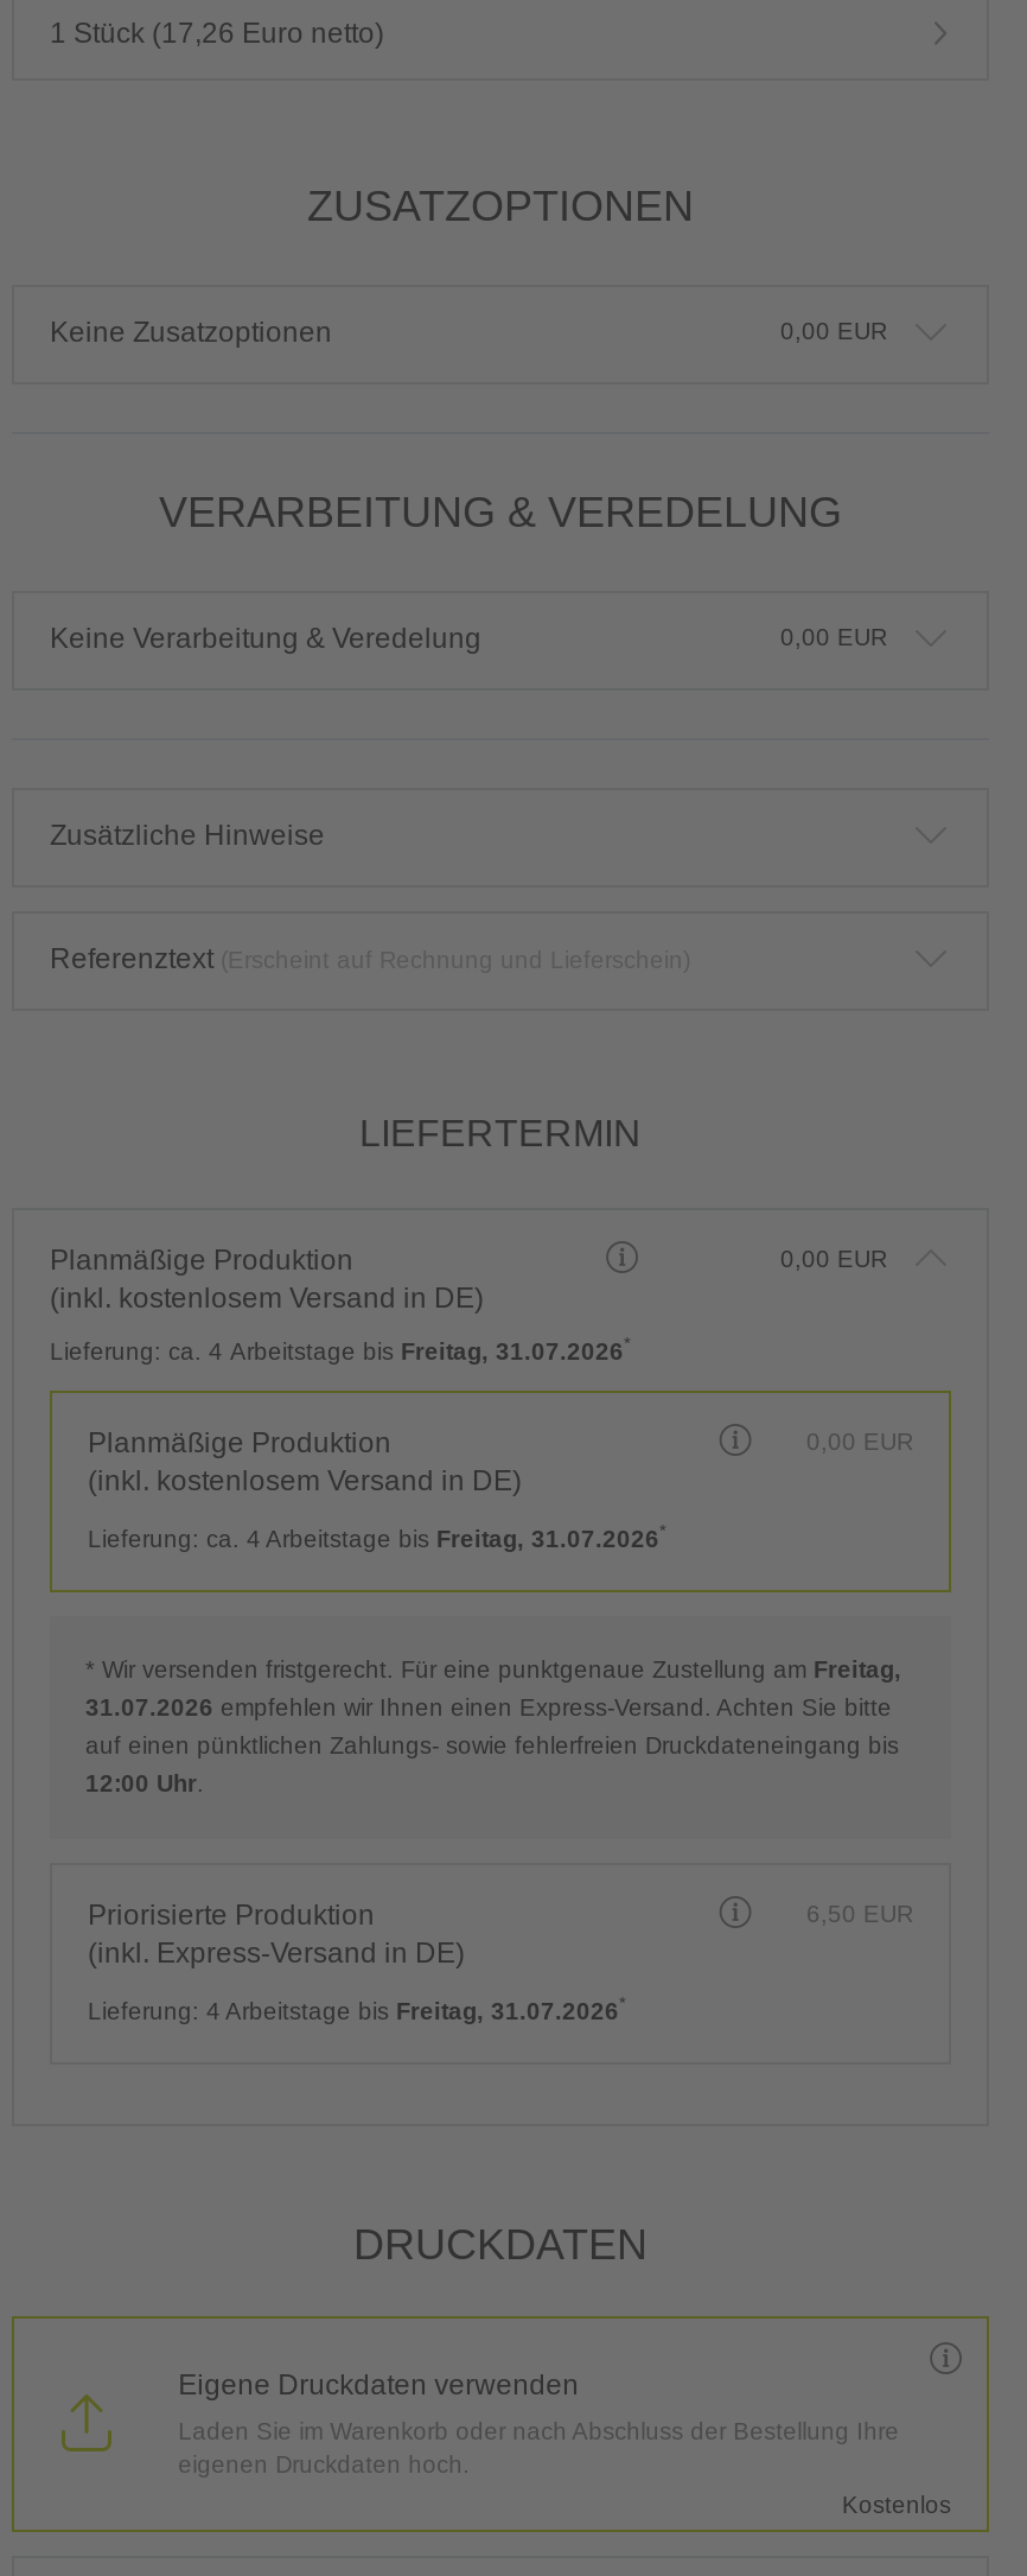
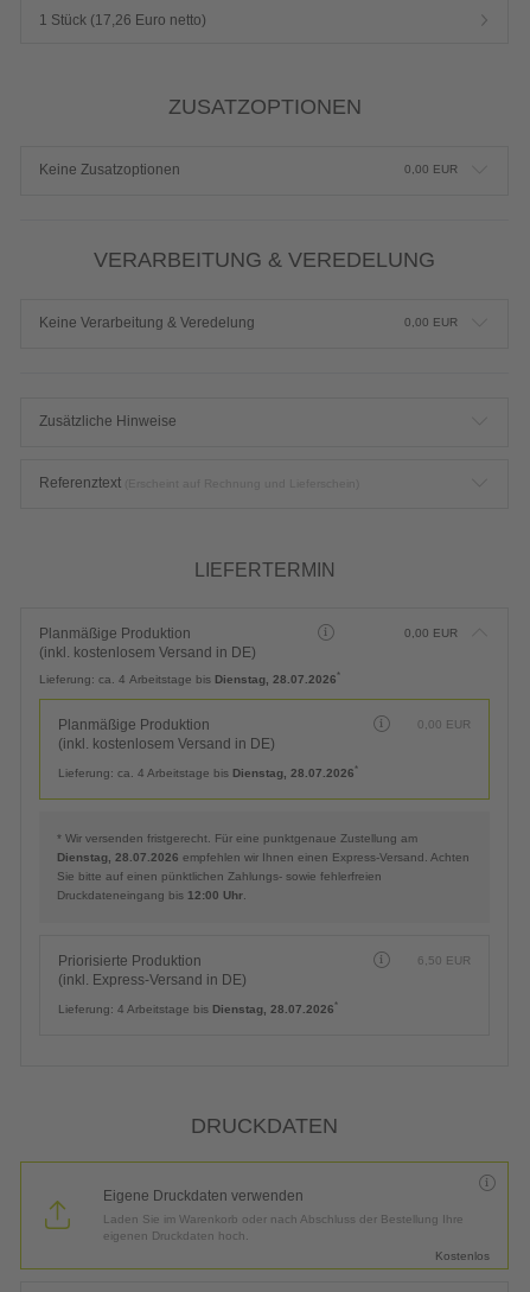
- Lieferung: ca. 4 Arbeitstage bis Freitag, 31.07.2026*
+ Lieferung: ca. 4 Arbeitstage bis Dienstag, 28.07.2026*

- Lieferung: ca. 4 Arbeitstage bis Freitag, 31.07.2026*
+ Lieferung: ca. 4 Arbeitstage bis Dienstag, 28.07.2026*

- * Wir versenden fristgerecht. Für eine punktgenaue Zustellung am Freitag,
+ * Wir versenden fristgerecht. Für eine punktgenaue Zustellung am

- 31.07.2026 empfehlen wir Ihnen einen Express-Versand. Achten Sie bitte
+ Dienstag, 28.07.2026 empfehlen wir Ihnen einen Express-Versand. Achten

- auf einen pünktlichen Zahlungs- sowie fehlerfreien Druckdateneingang bis
+ Sie bitte auf einen pünktlichen Zahlungs- sowie fehlerfreien

- 12:00 Uhr.
+ Druckdateneingang bis 12:00 Uhr.

- Lieferung: 4 Arbeitstage bis Freitag, 31.07.2026*
+ Lieferung: 4 Arbeitstage bis Dienstag, 28.07.2026*
